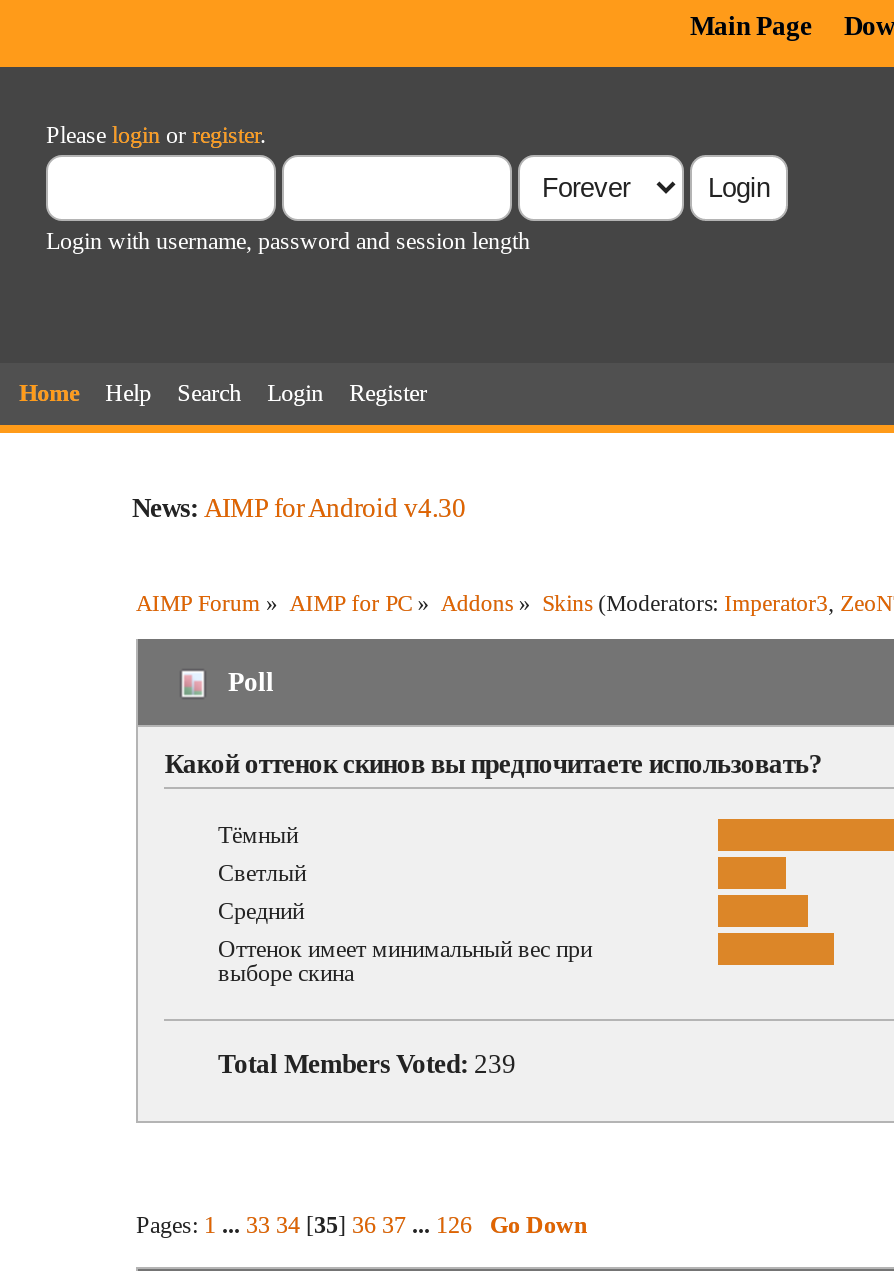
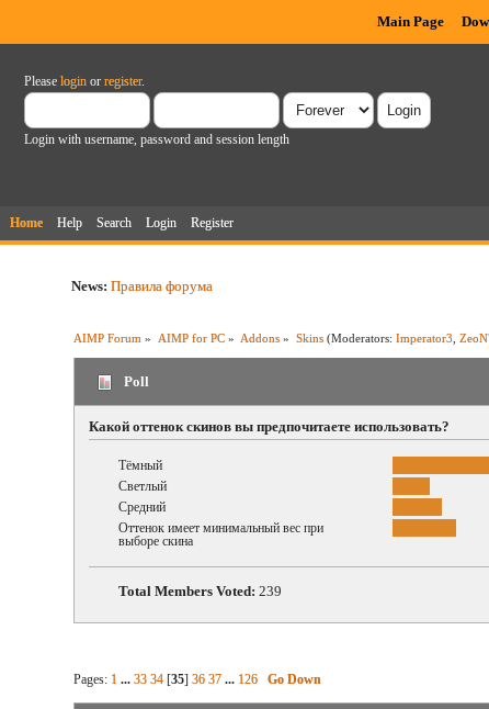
- News: AIMP for Android v4.30
+ News: Правила форума
